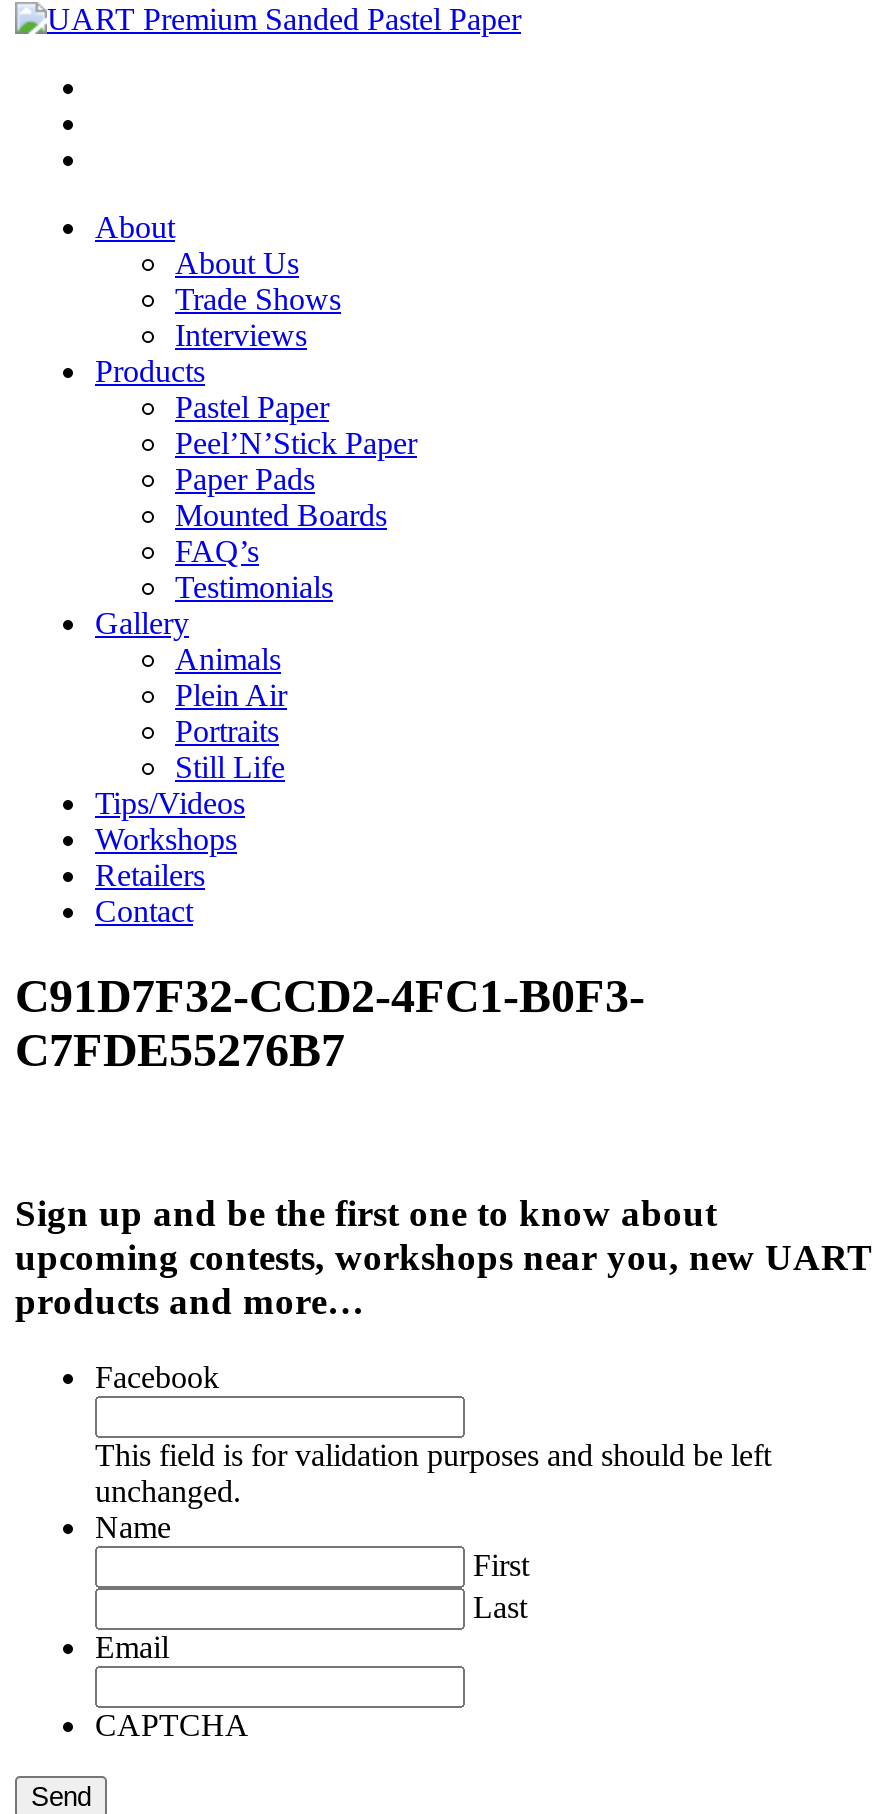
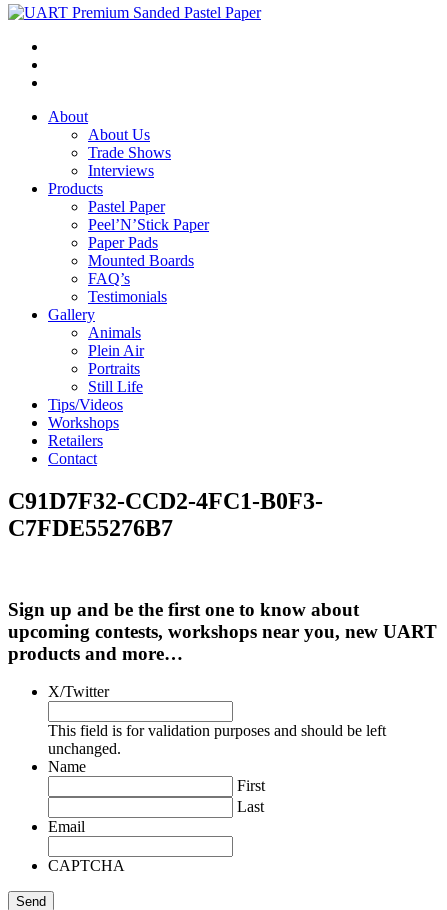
- Facebook
+ X/Twitter
